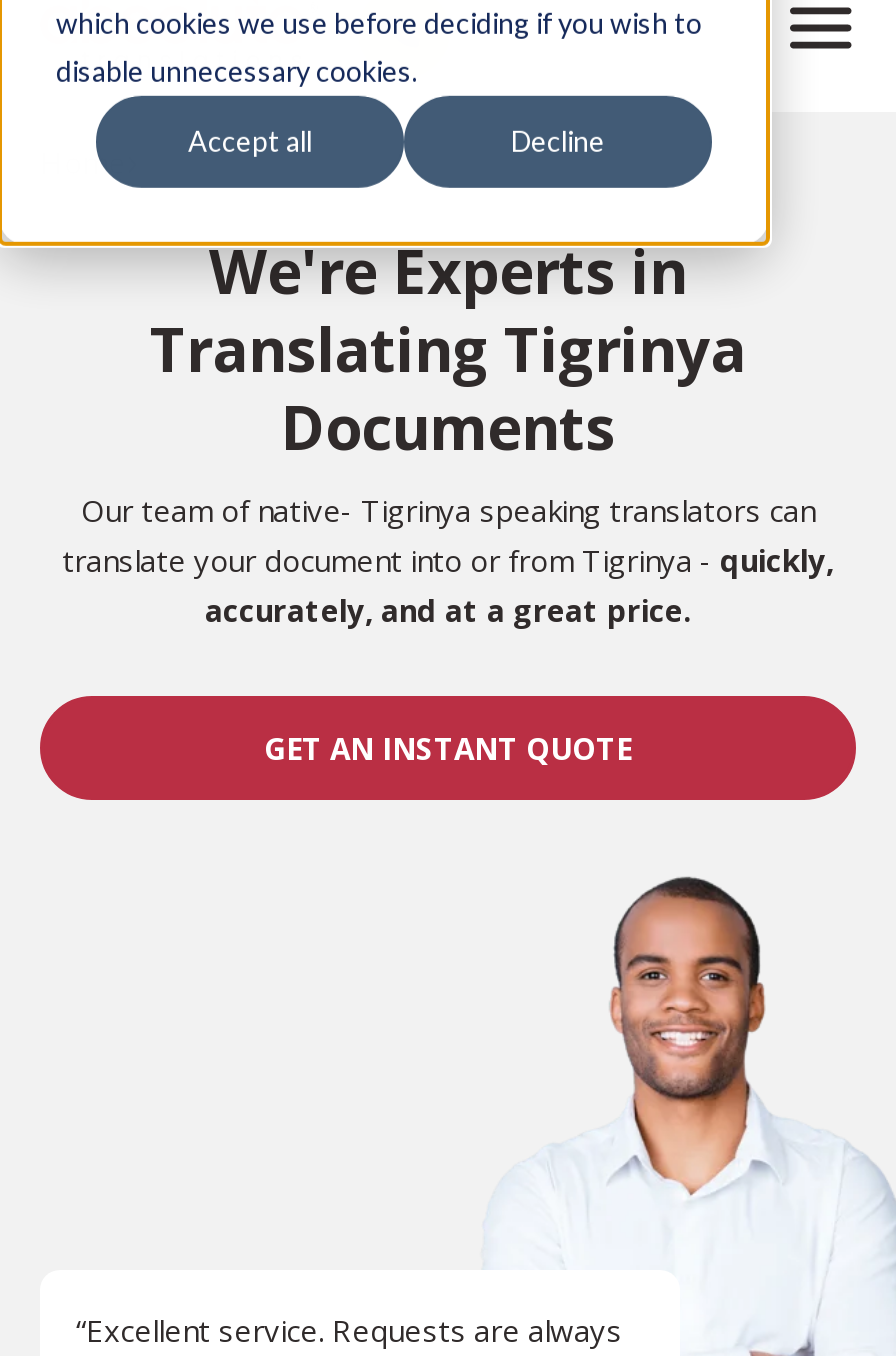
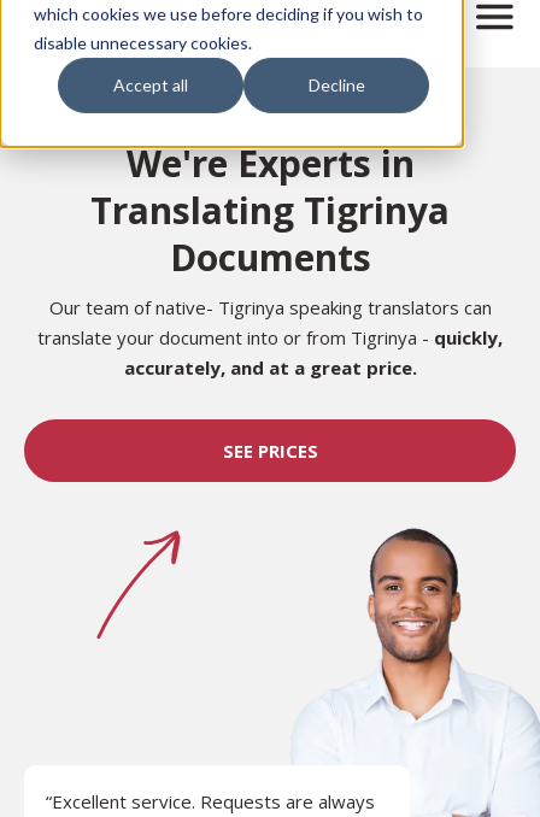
+ [image]

- GET AN INSTANT QUOTE
+ SEE PRICES
